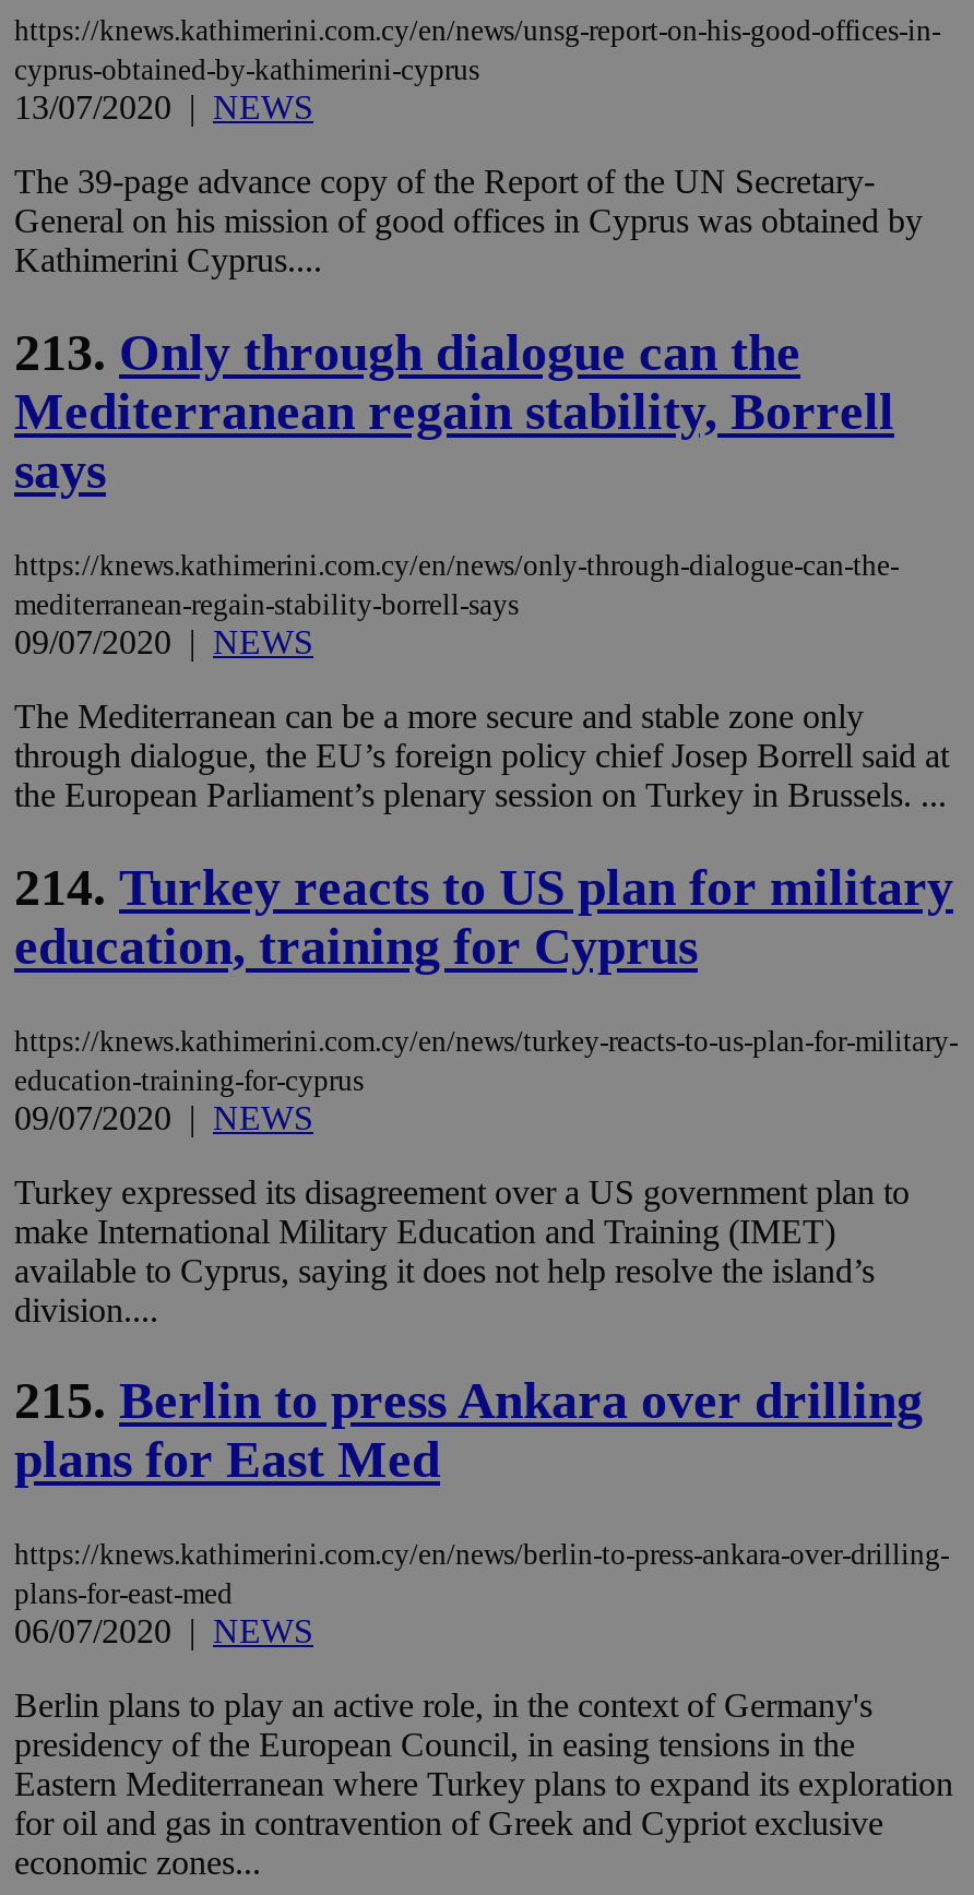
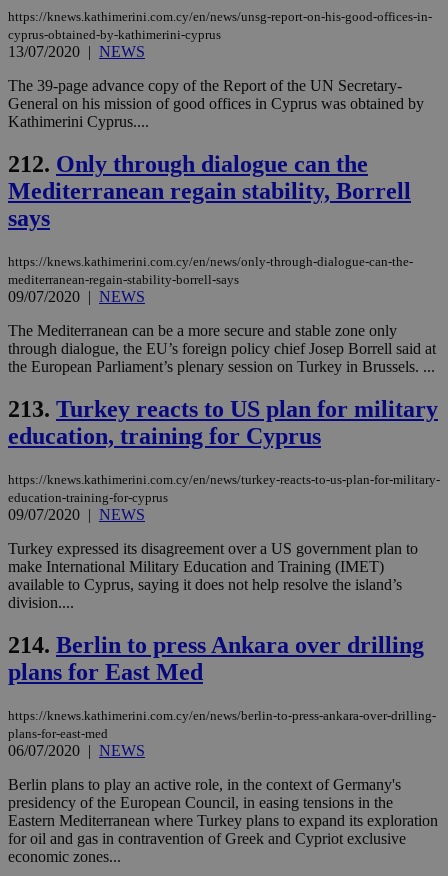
- 213. Only through dialogue can the
+ 212. Only through dialogue can the

- 214. Turkey reacts to US plan for military
+ 213. Turkey reacts to US plan for military

- 215. Berlin to press Ankara over drilling
+ 214. Berlin to press Ankara over drilling
